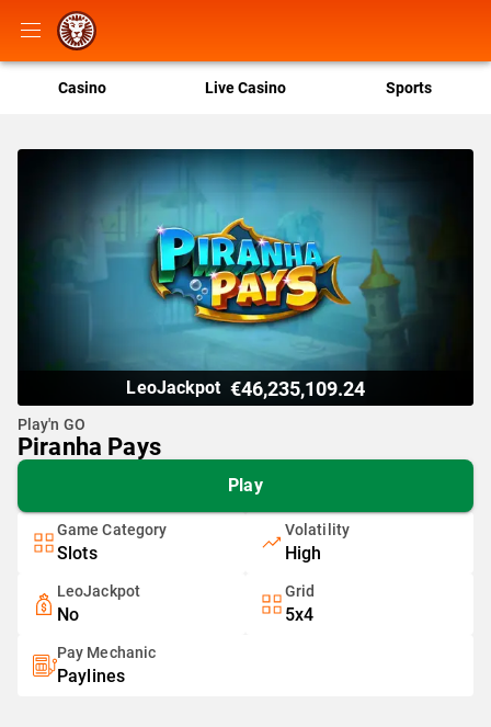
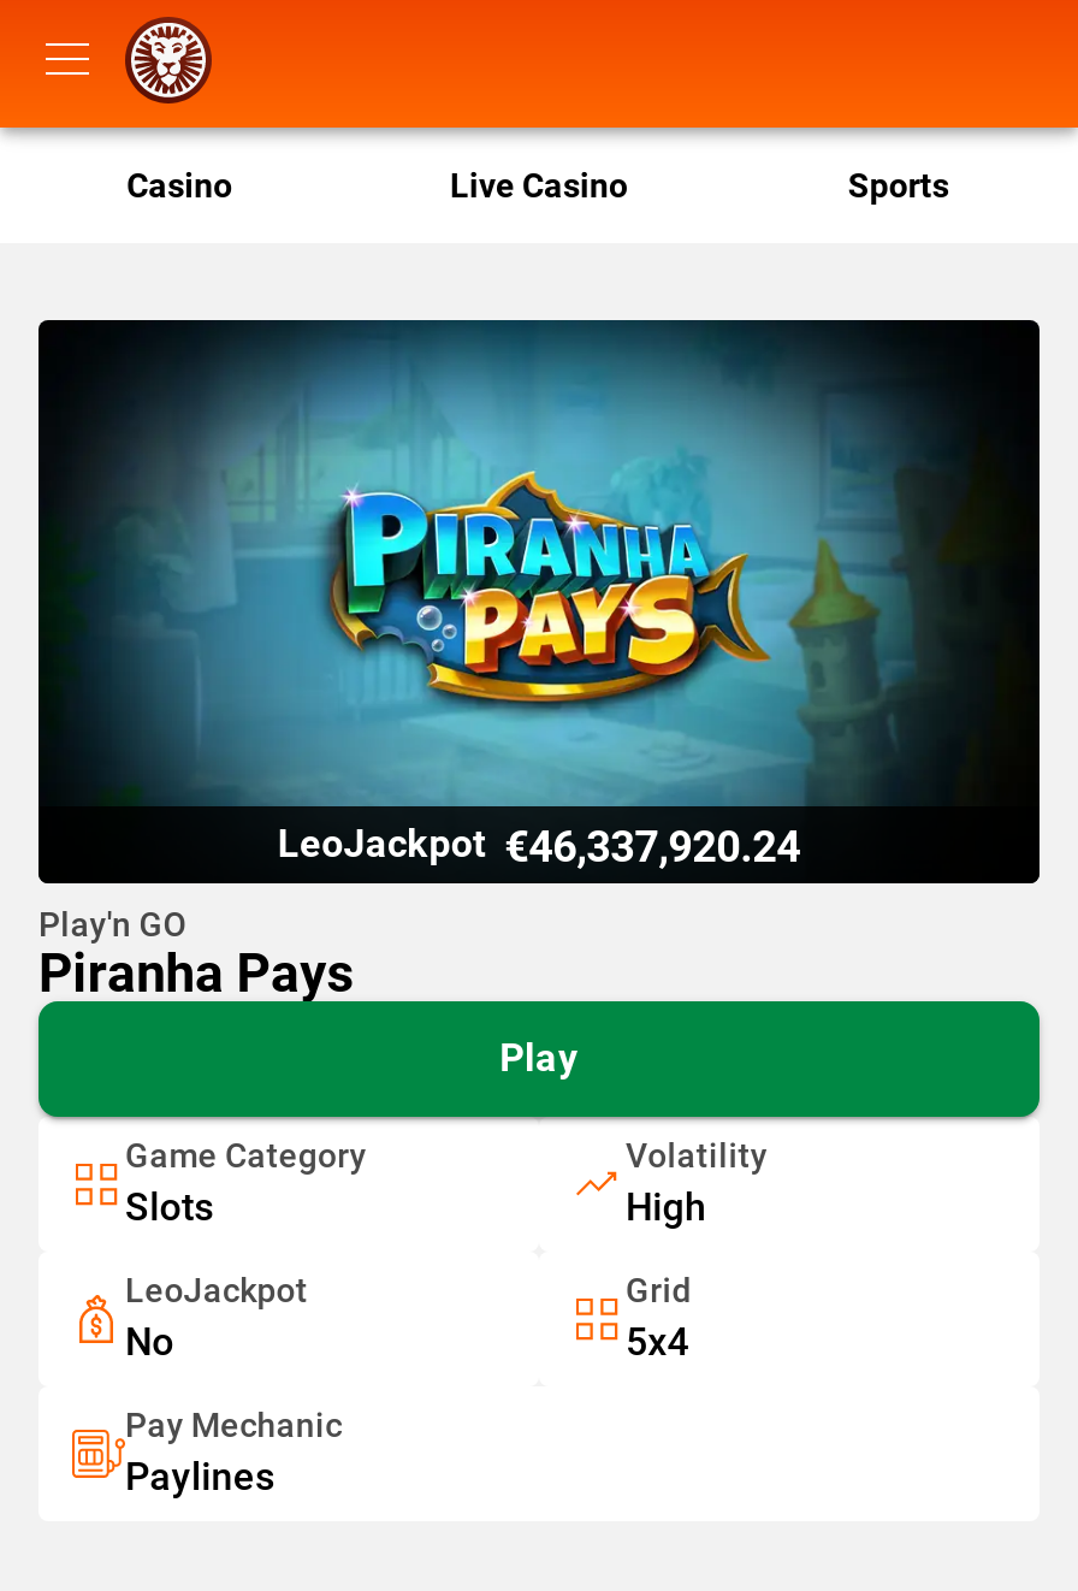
- LeoJackpot €46,235,109.24
+ LeoJackpot €46,337,920.24
